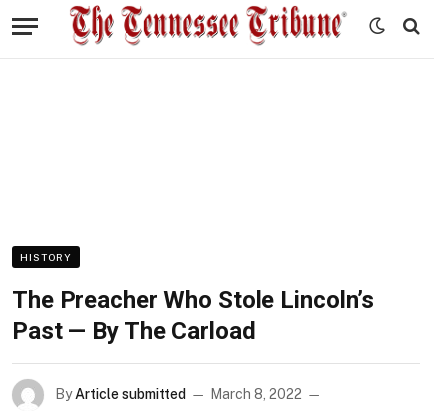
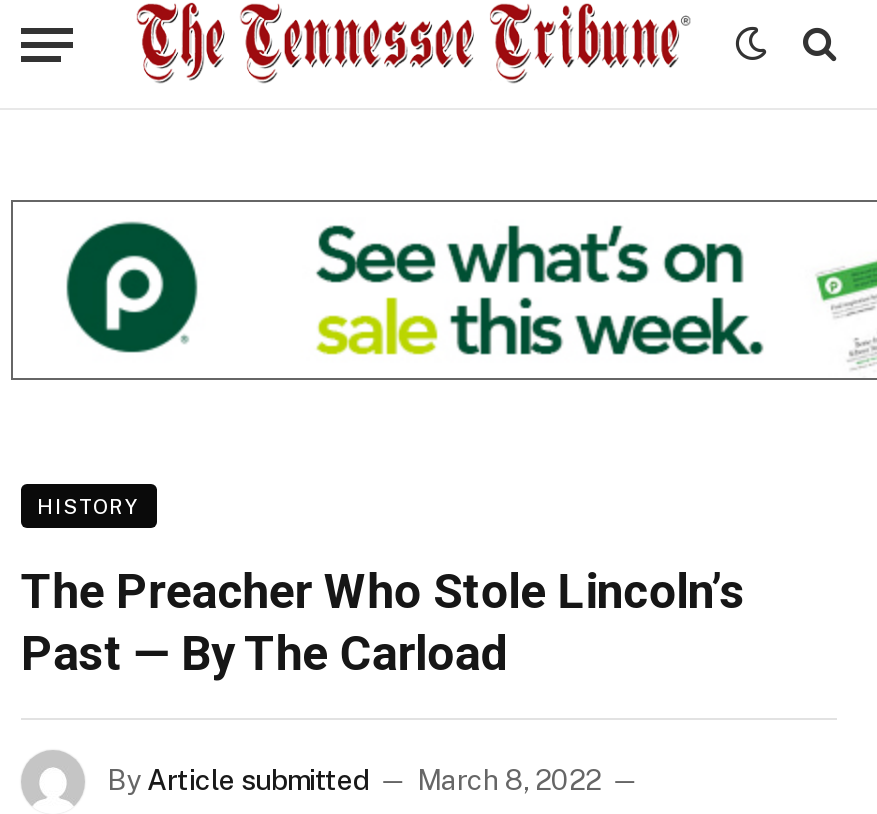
+ [image]
